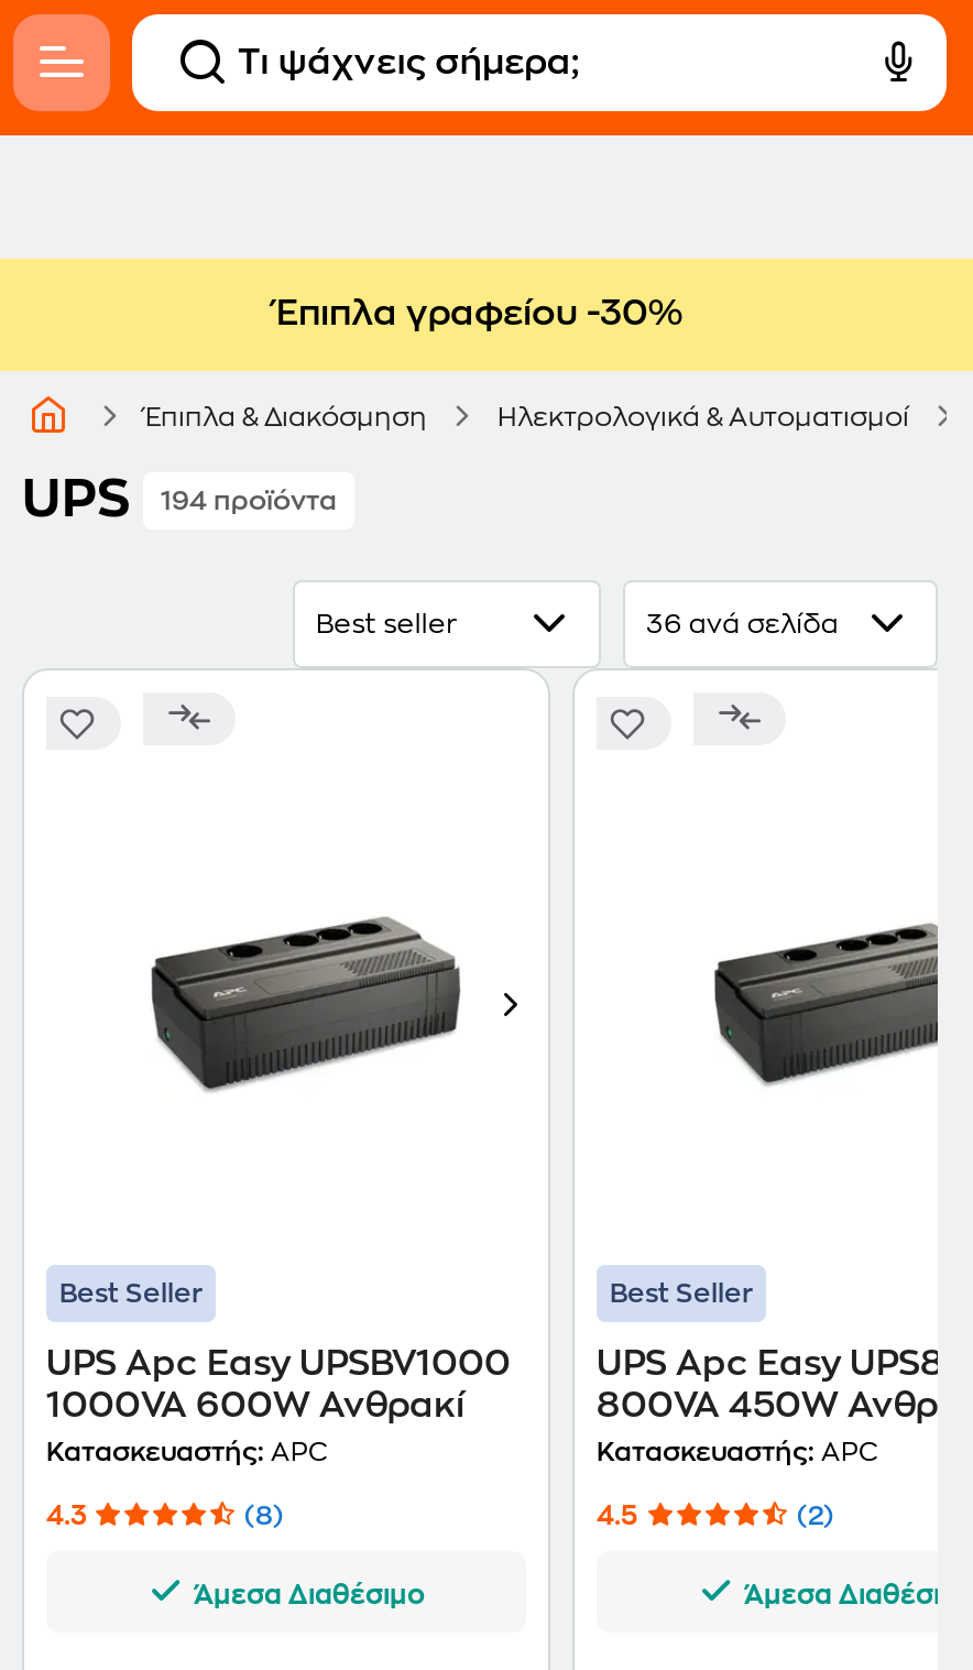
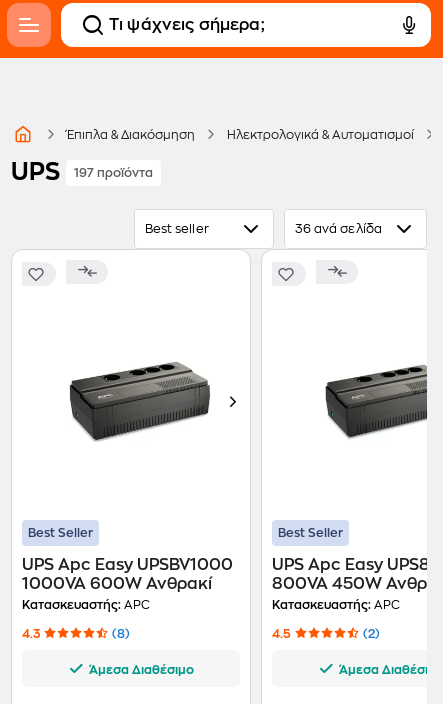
- Έπιπλα γραφείου -30%

- UPS 194 προϊόντα
+ UPS 197 προϊόντα
